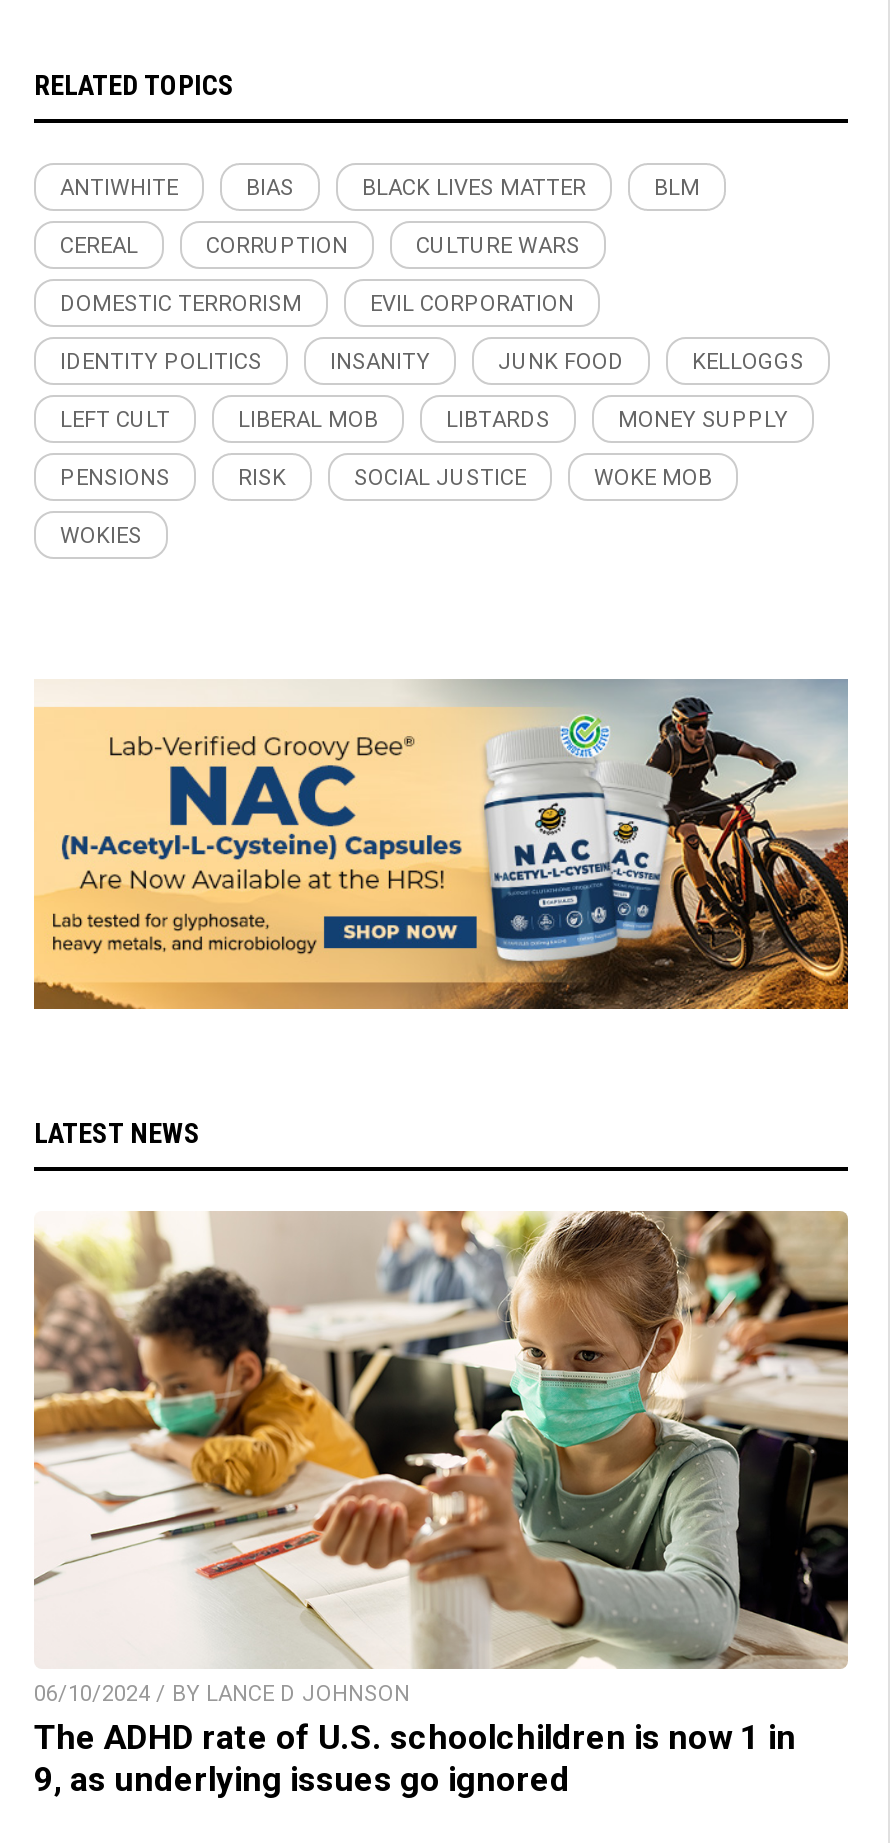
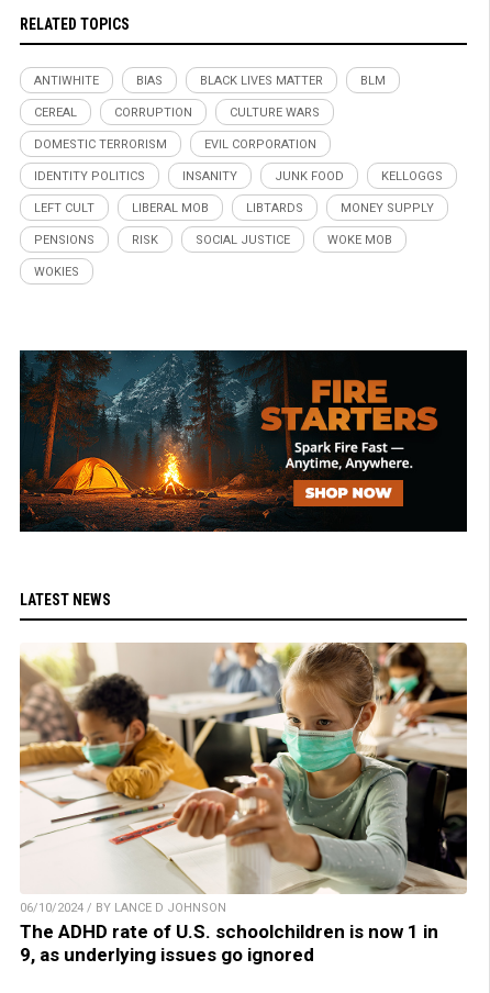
- [image]
+ [image]
